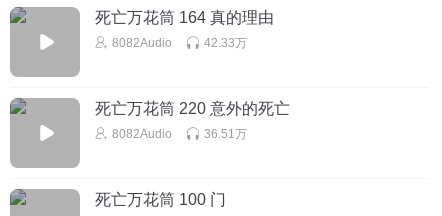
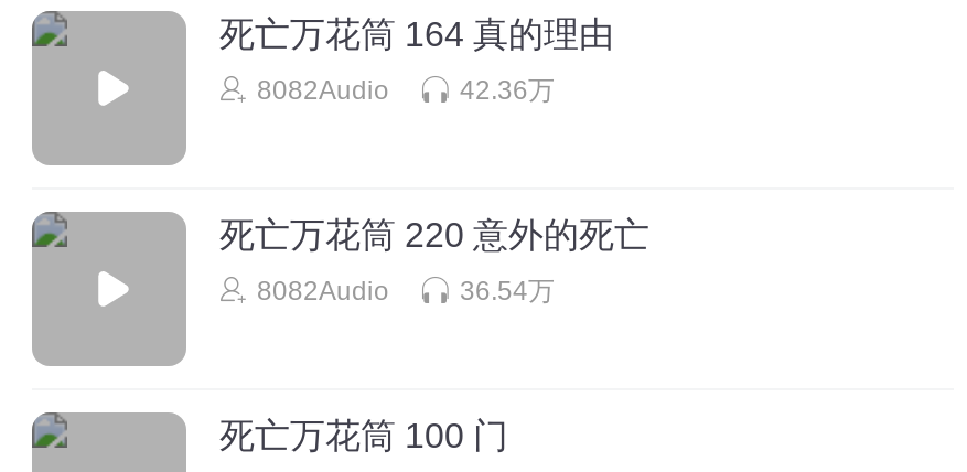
- 42.33万
+ 42.36万

- 36.51万
+ 36.54万
